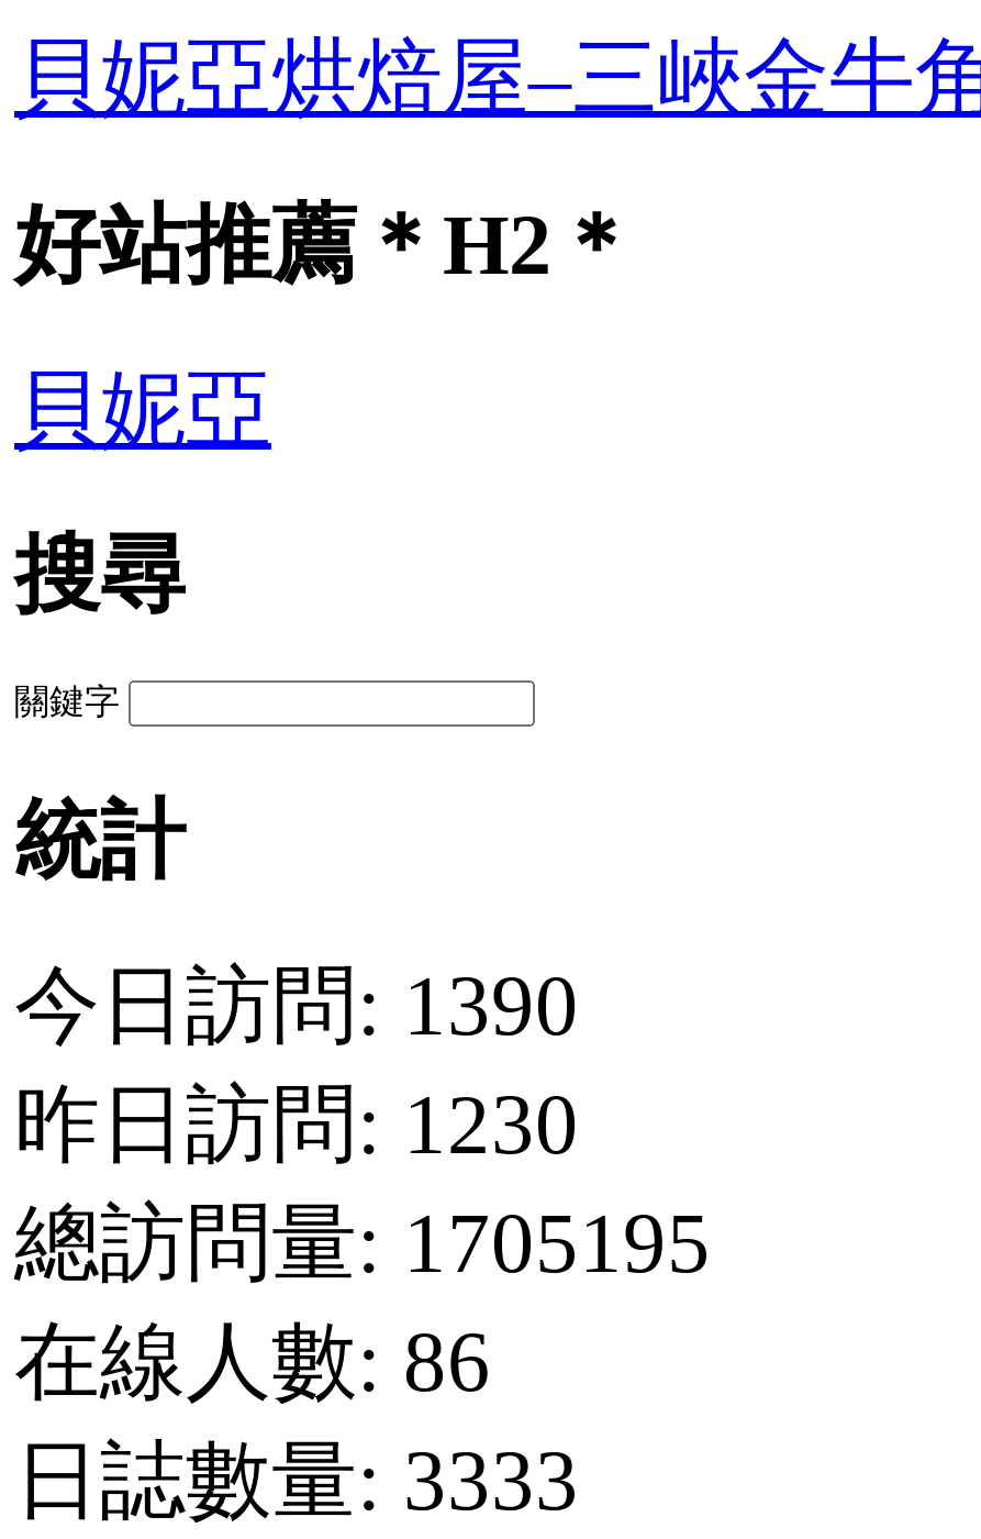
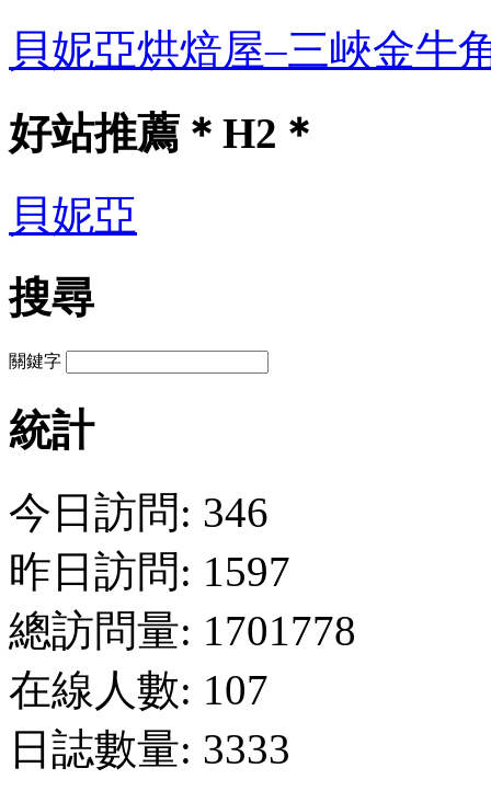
- 今日訪問: 1390
+ 今日訪問: 346

- 昨日訪問: 1230
+ 昨日訪問: 1597

- 總訪問量: 1705195
+ 總訪問量: 1701778

- 在線人數: 86
+ 在線人數: 107
